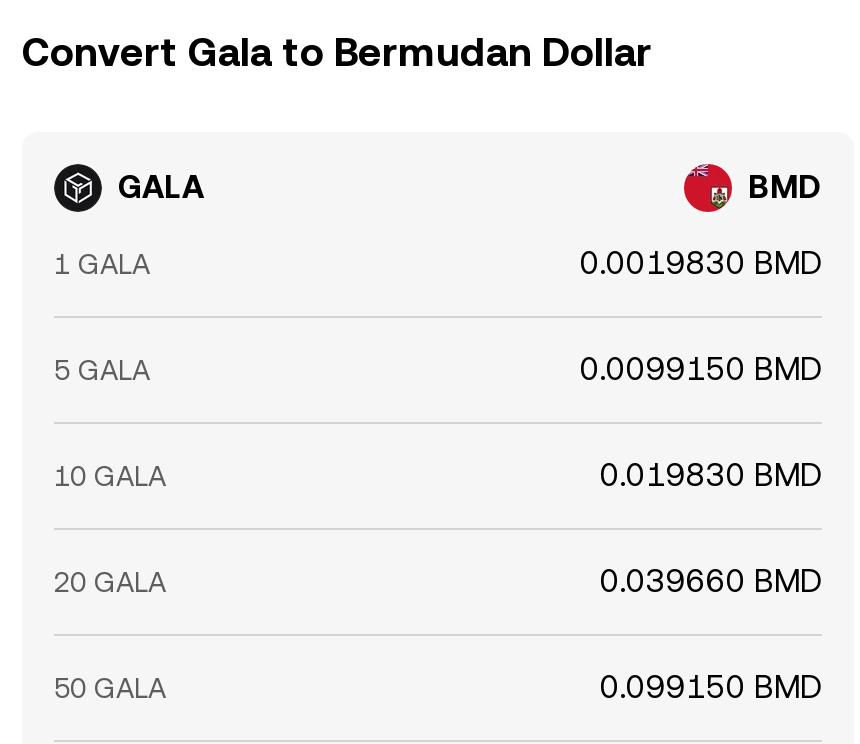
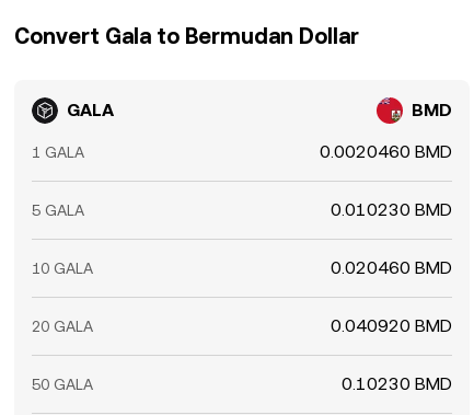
- 0.0019830 BMD
+ 0.0020460 BMD

- 0.0099150 BMD
+ 0.010230 BMD

- 0.019830 BMD
+ 0.020460 BMD

- 0.039660 BMD
+ 0.040920 BMD

- 0.099150 BMD
+ 0.10230 BMD
